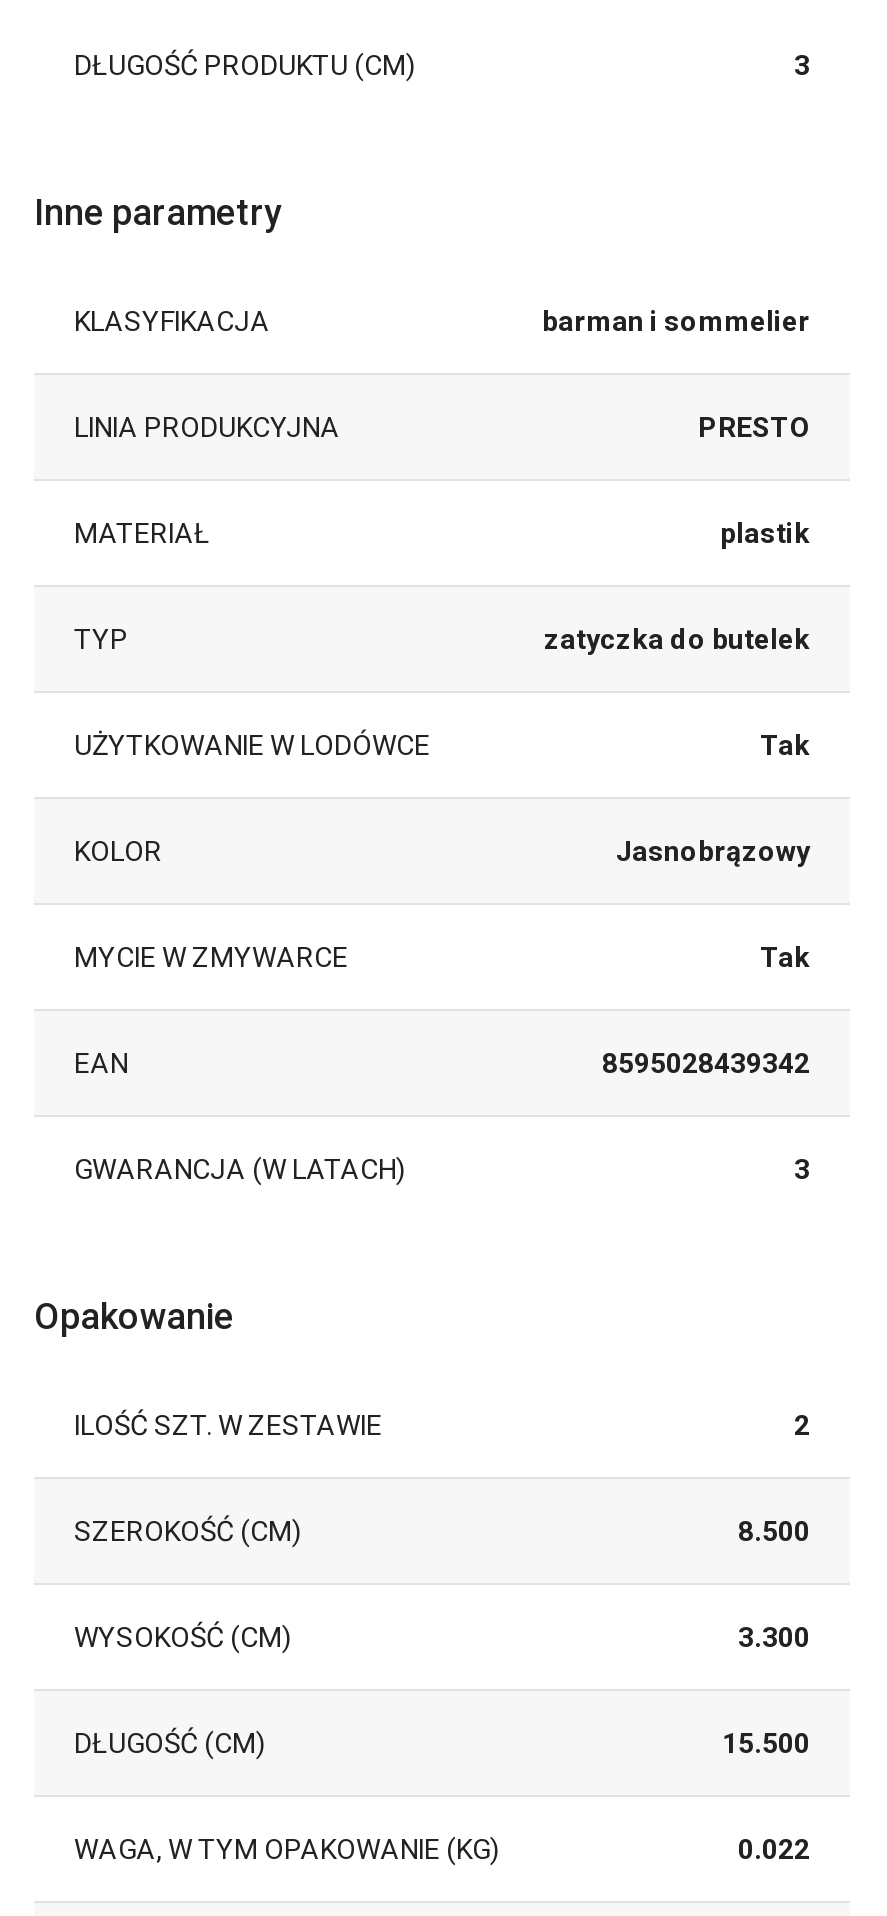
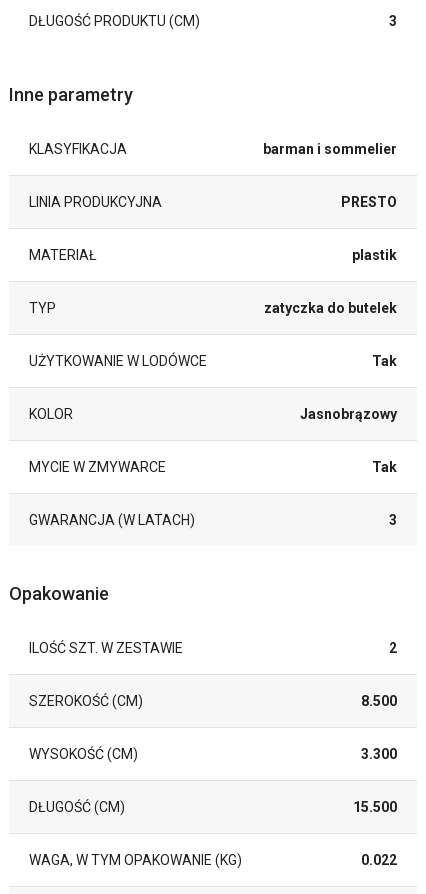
- EAN
- 8595028439342
